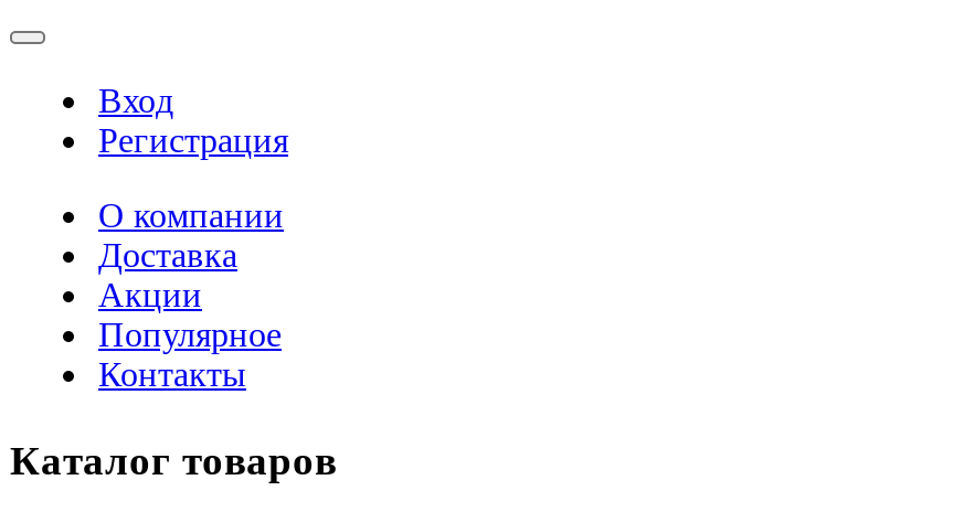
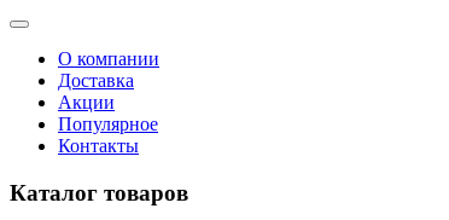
- Вход
- Регистрация
